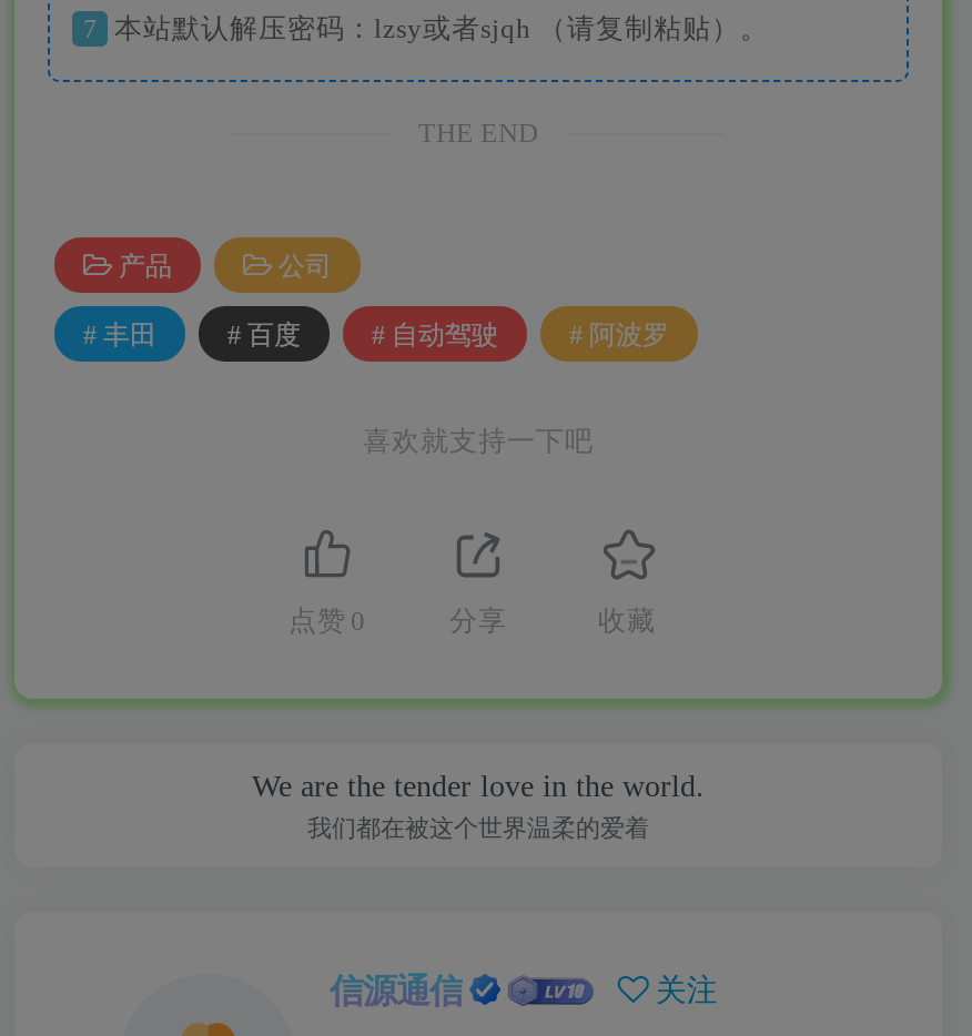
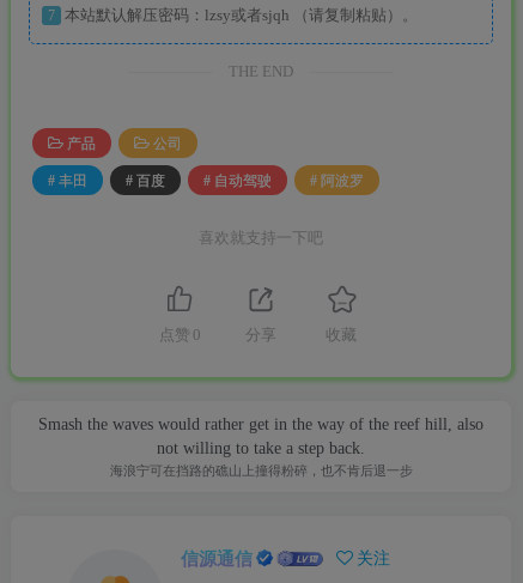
- We are the tender love in the world.
- 我们都在被这个世界温柔的爱着
+ Smash the waves would rather get in the way of the reef hill, also
+ not willing to take a step back.
+ 海浪宁可在挡路的礁山上撞得粉碎，也不肯后退一步
